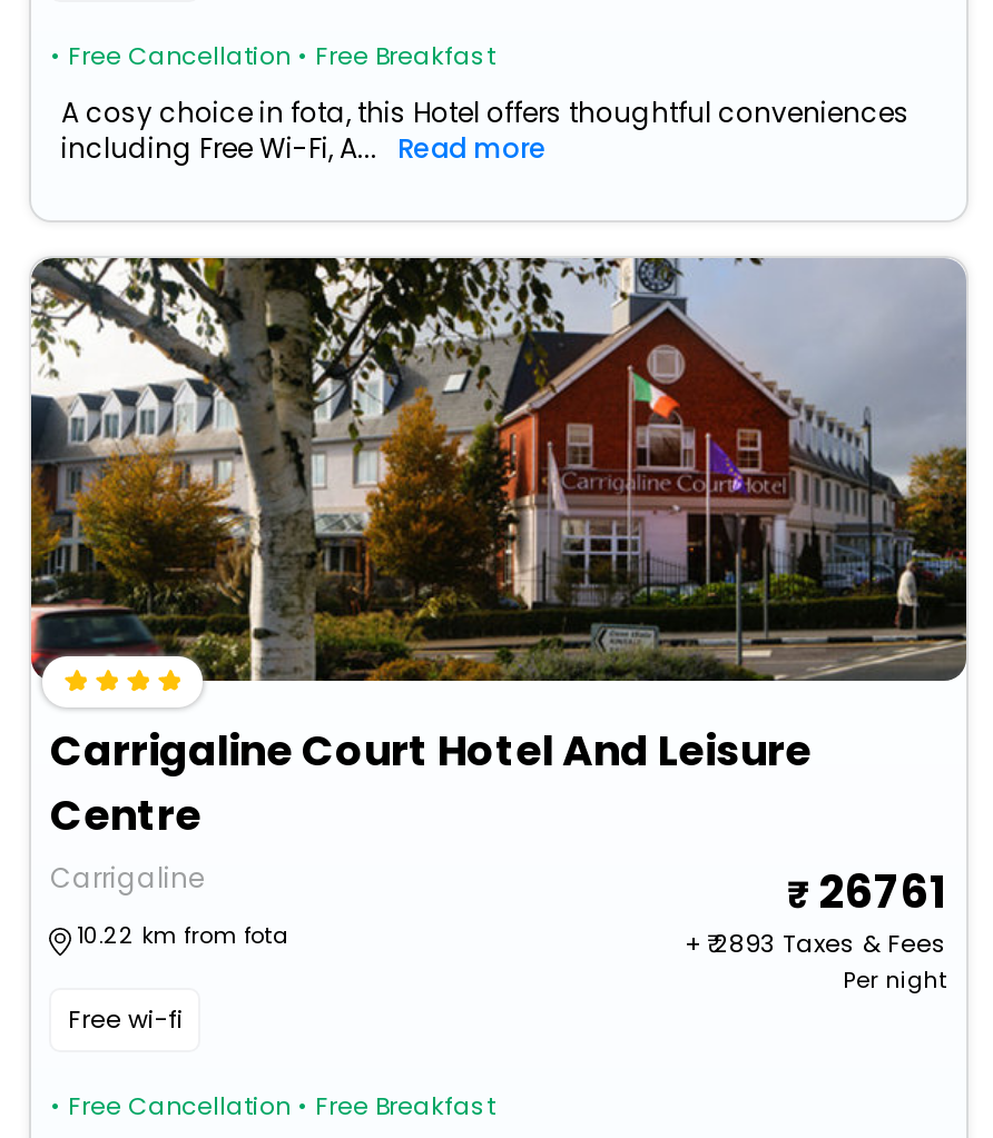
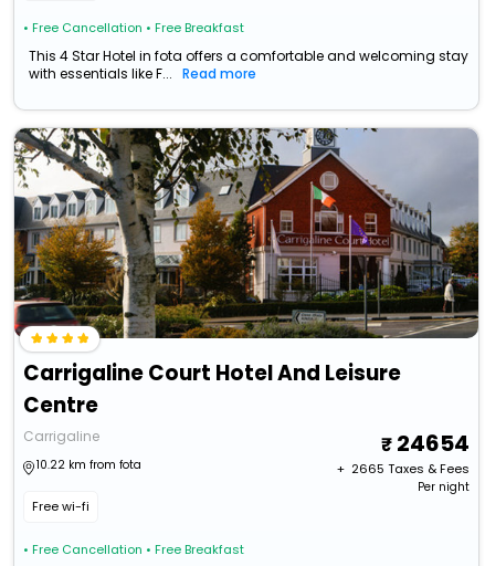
- A cosy choice in fota, this Hotel offers thoughtful conveniences
- including Free Wi-Fi, A... Read more
+ This 4 Star Hotel in fota offers a comfortable and welcoming stay
+ with essentials like F... Read more

- 26761
+ 24654

- + ₹2893 Taxes & Fees
+ + ₹2665 Taxes & Fees
